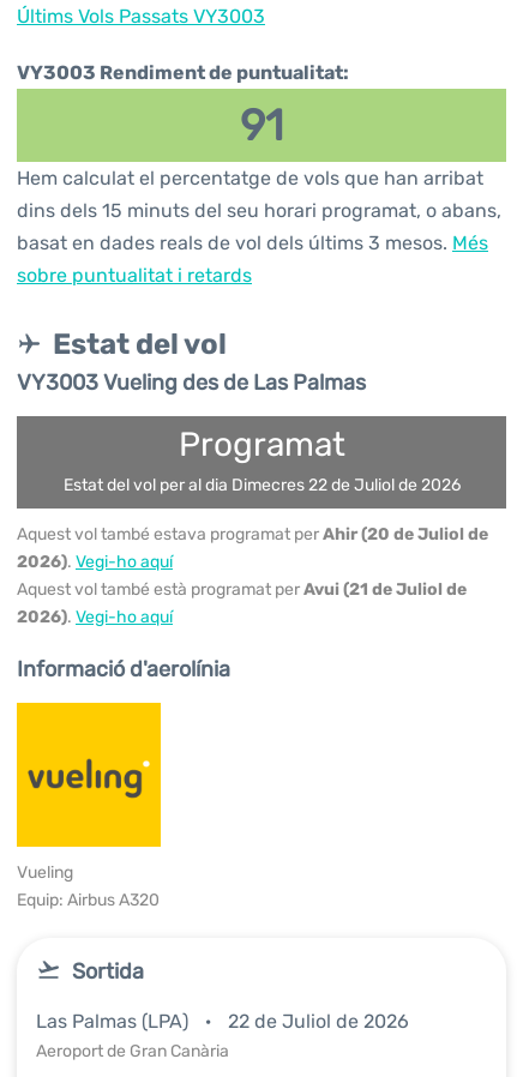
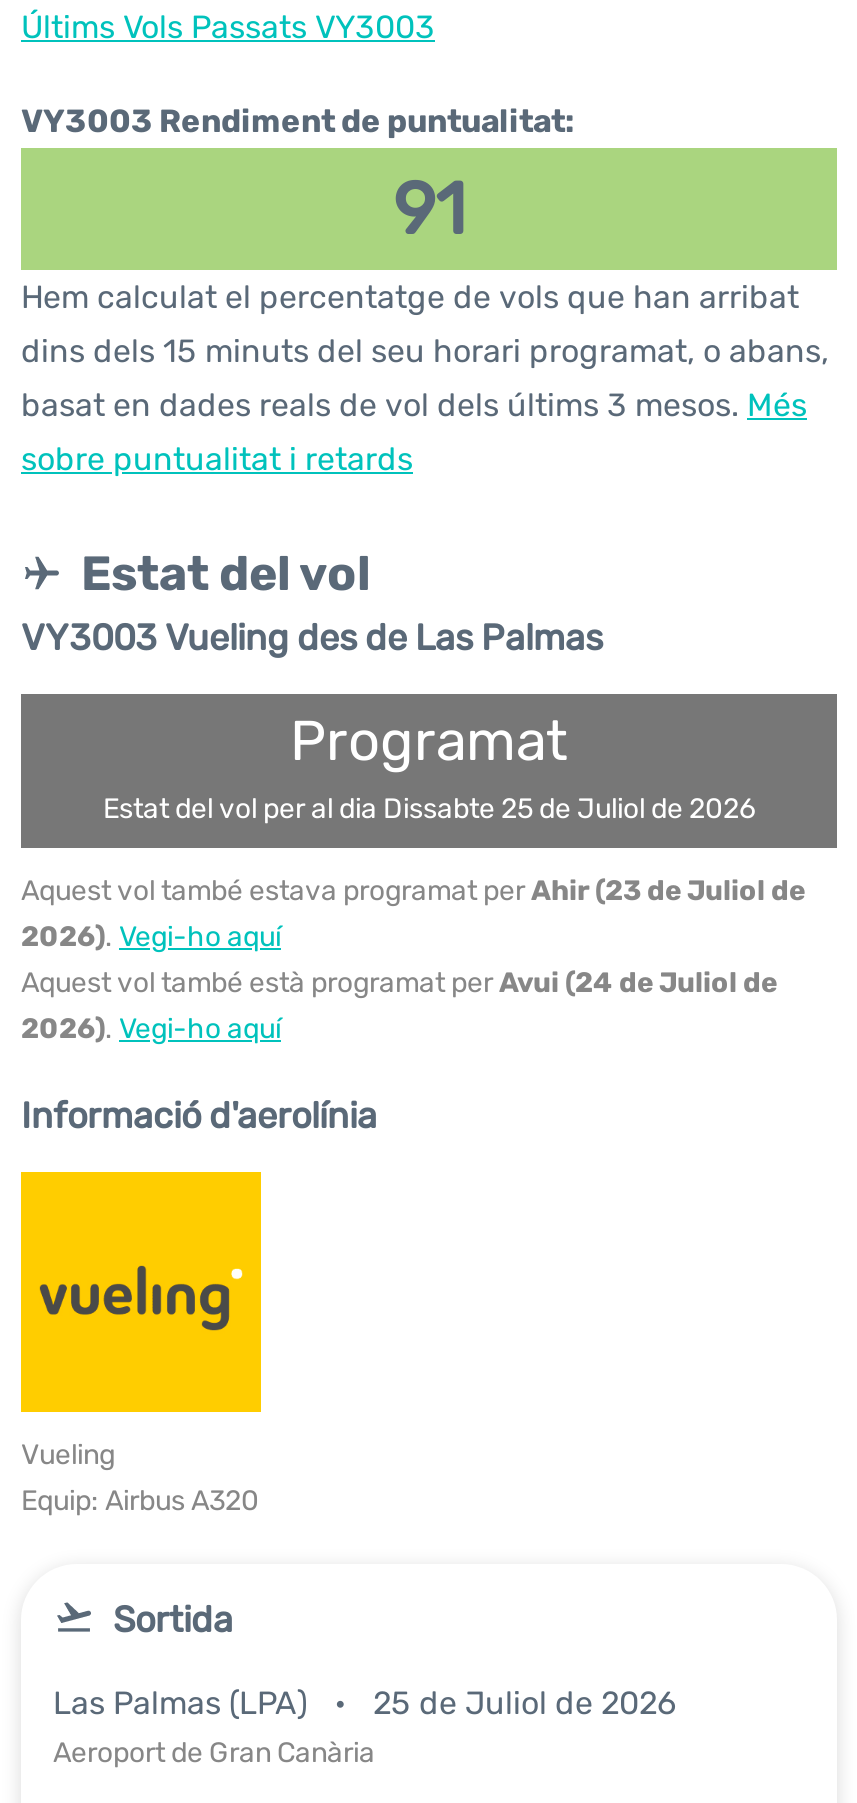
- Estat del vol per al dia Dimecres 22 de Juliol de 2026
+ Estat del vol per al dia Dissabte 25 de Juliol de 2026

- Aquest vol també estava programat per Ahir (20 de Juliol de
+ Aquest vol també estava programat per Ahir (23 de Juliol de

- Aquest vol també està programat per Avui (21 de Juliol de
+ Aquest vol també està programat per Avui (24 de Juliol de

- Las Palmas (LPA) 22 de Juliol de 2026
+ Las Palmas (LPA) 25 de Juliol de 2026
